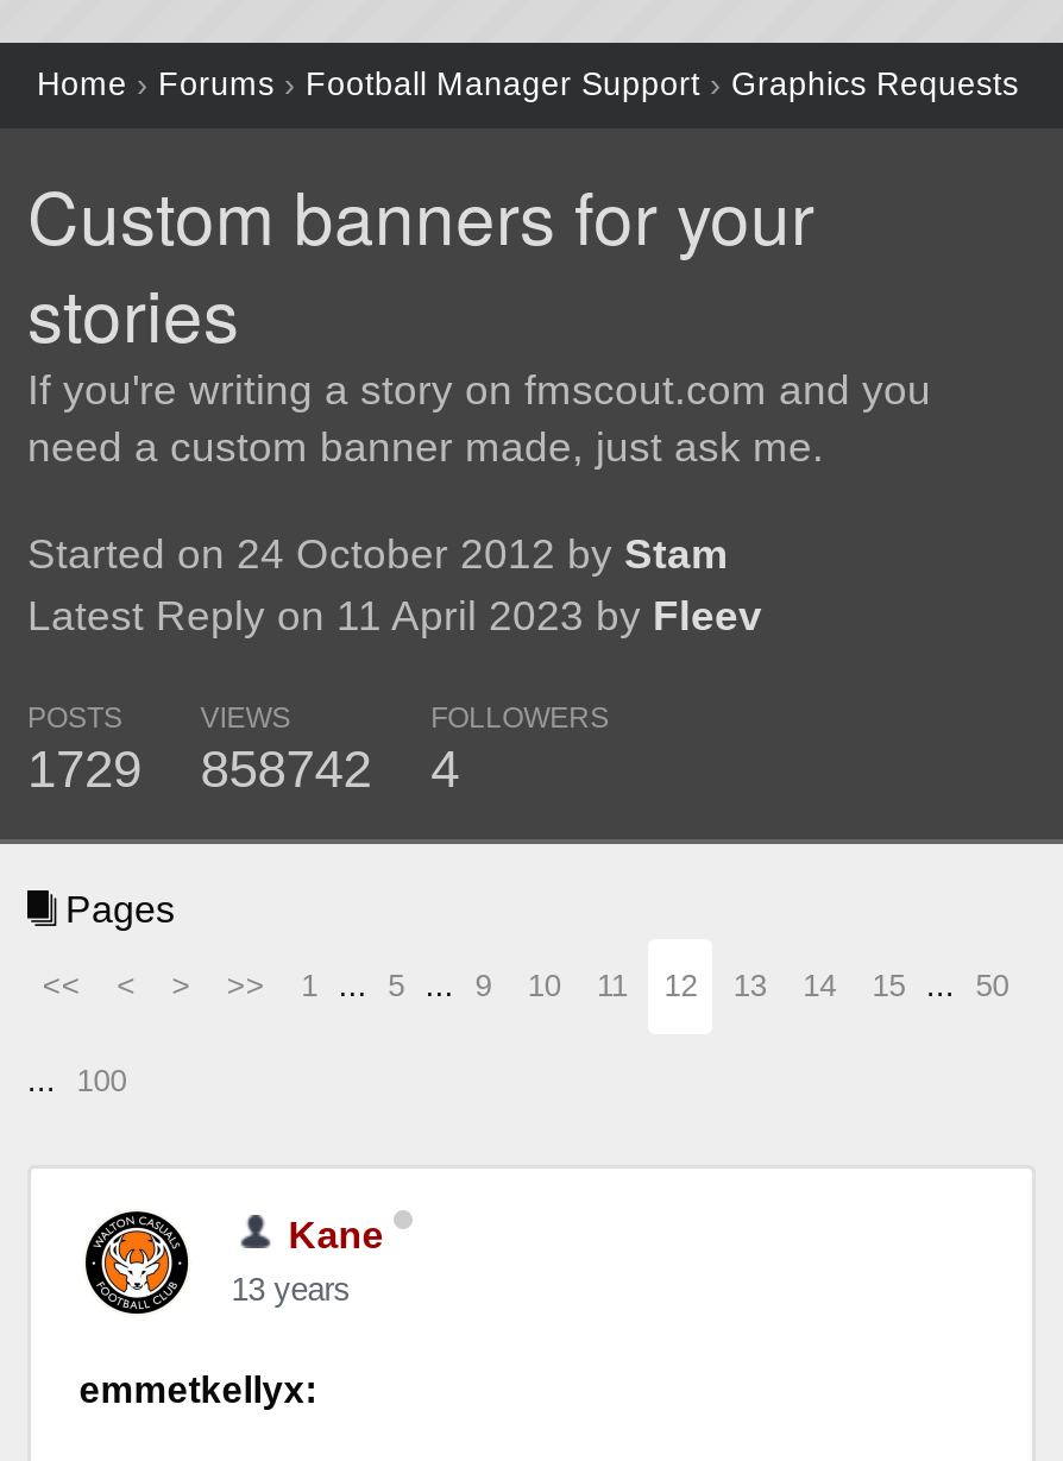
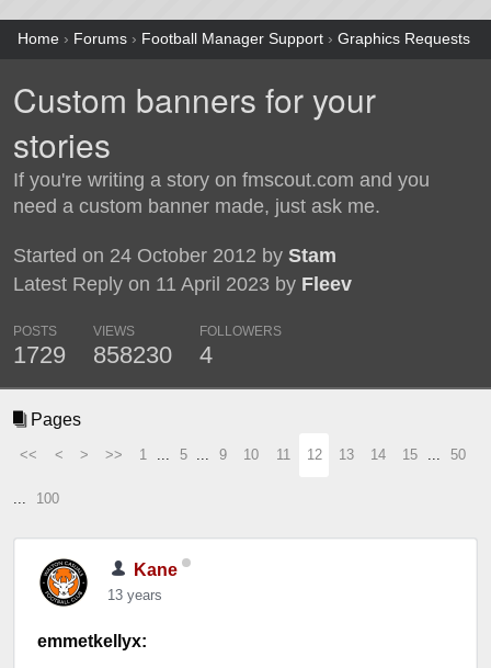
- 1729 858742 4
+ 1729 858230 4
